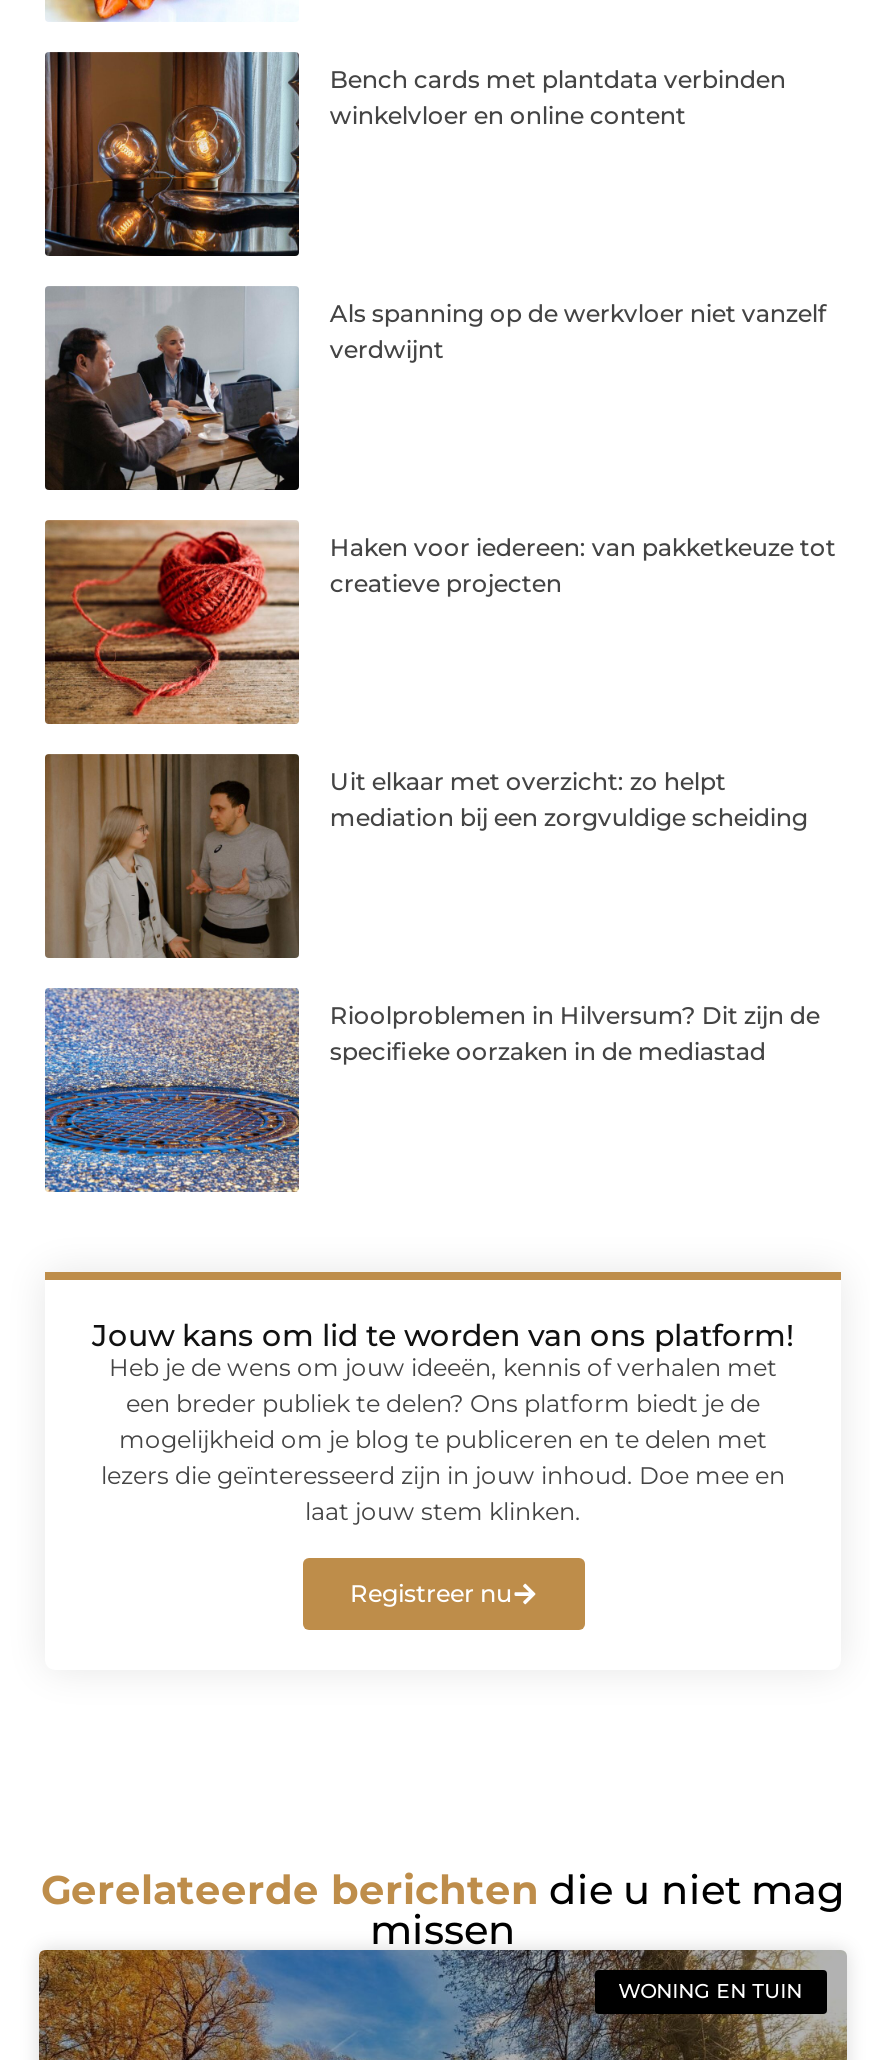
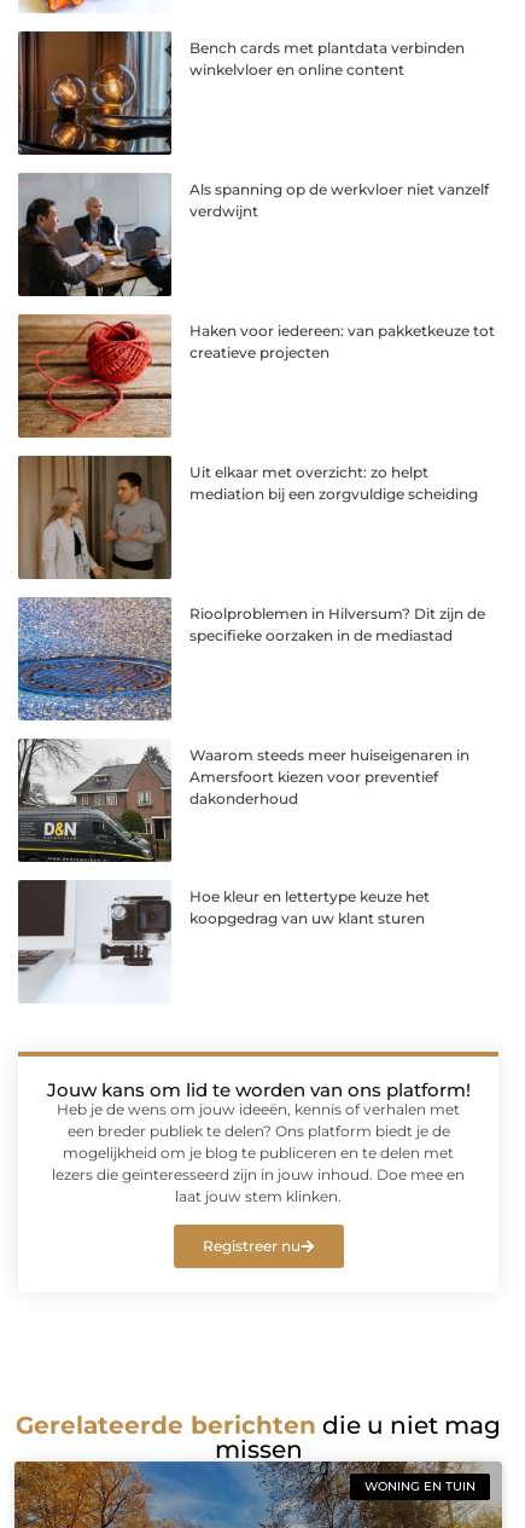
+ [image]
+ Waarom steeds meer huiseigenaren in
+ Amersfoort kiezen voor preventief
+ dakonderhoud

+ [image]
+ Hoe kleur en lettertype keuze het
+ koopgedrag van uw klant sturen
